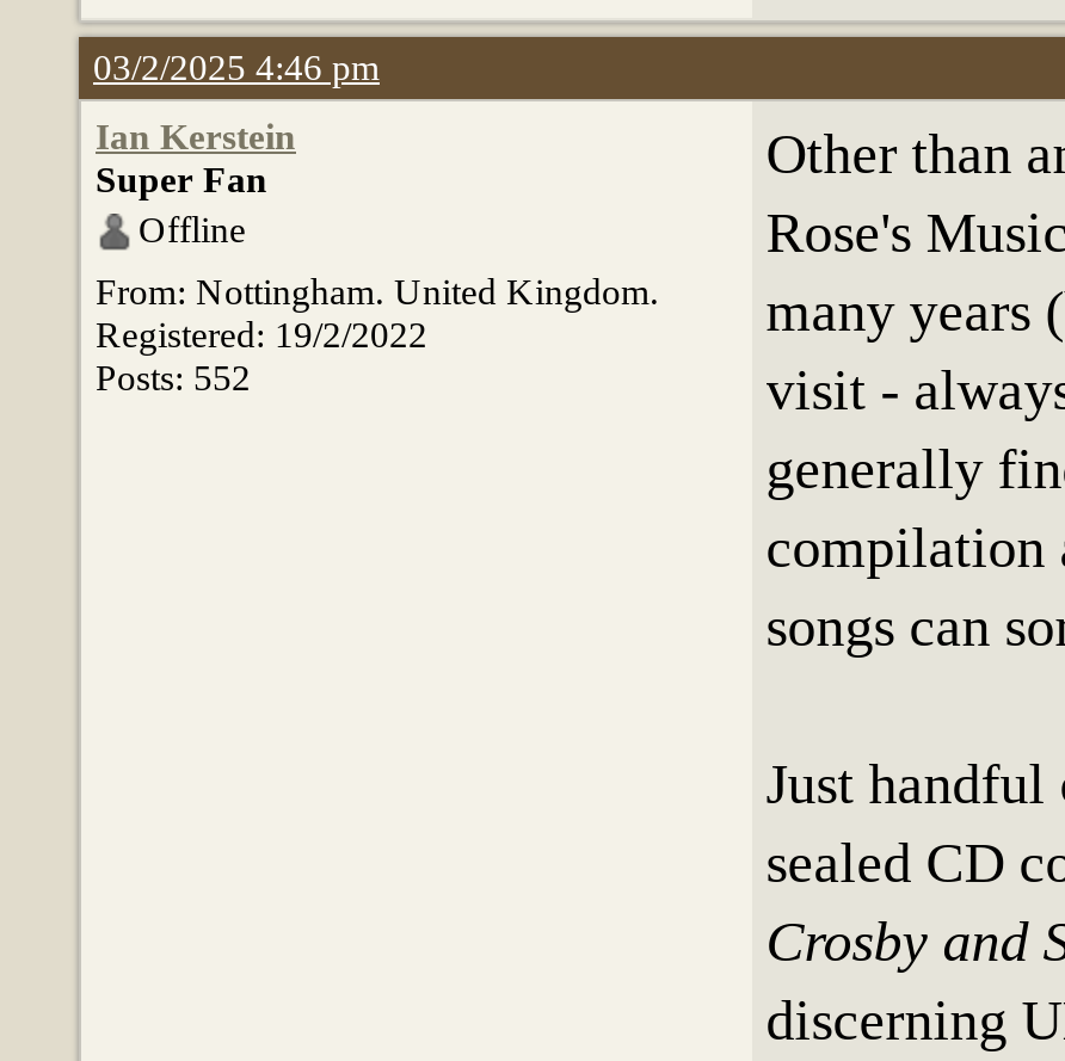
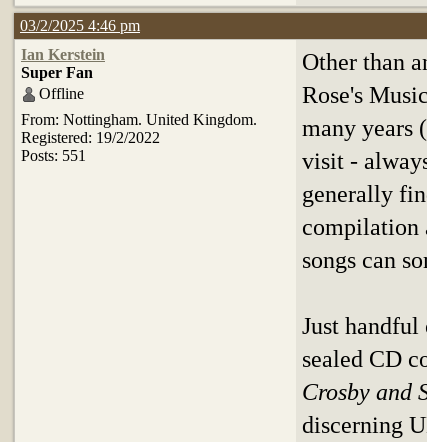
- Posts: 552
+ Posts: 551
